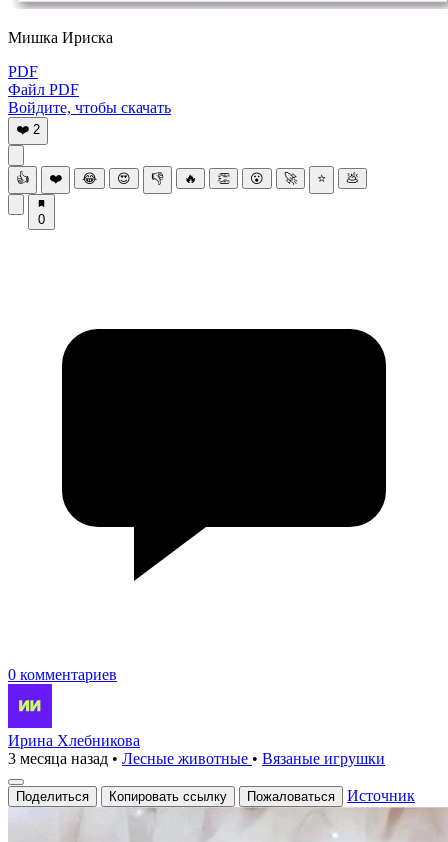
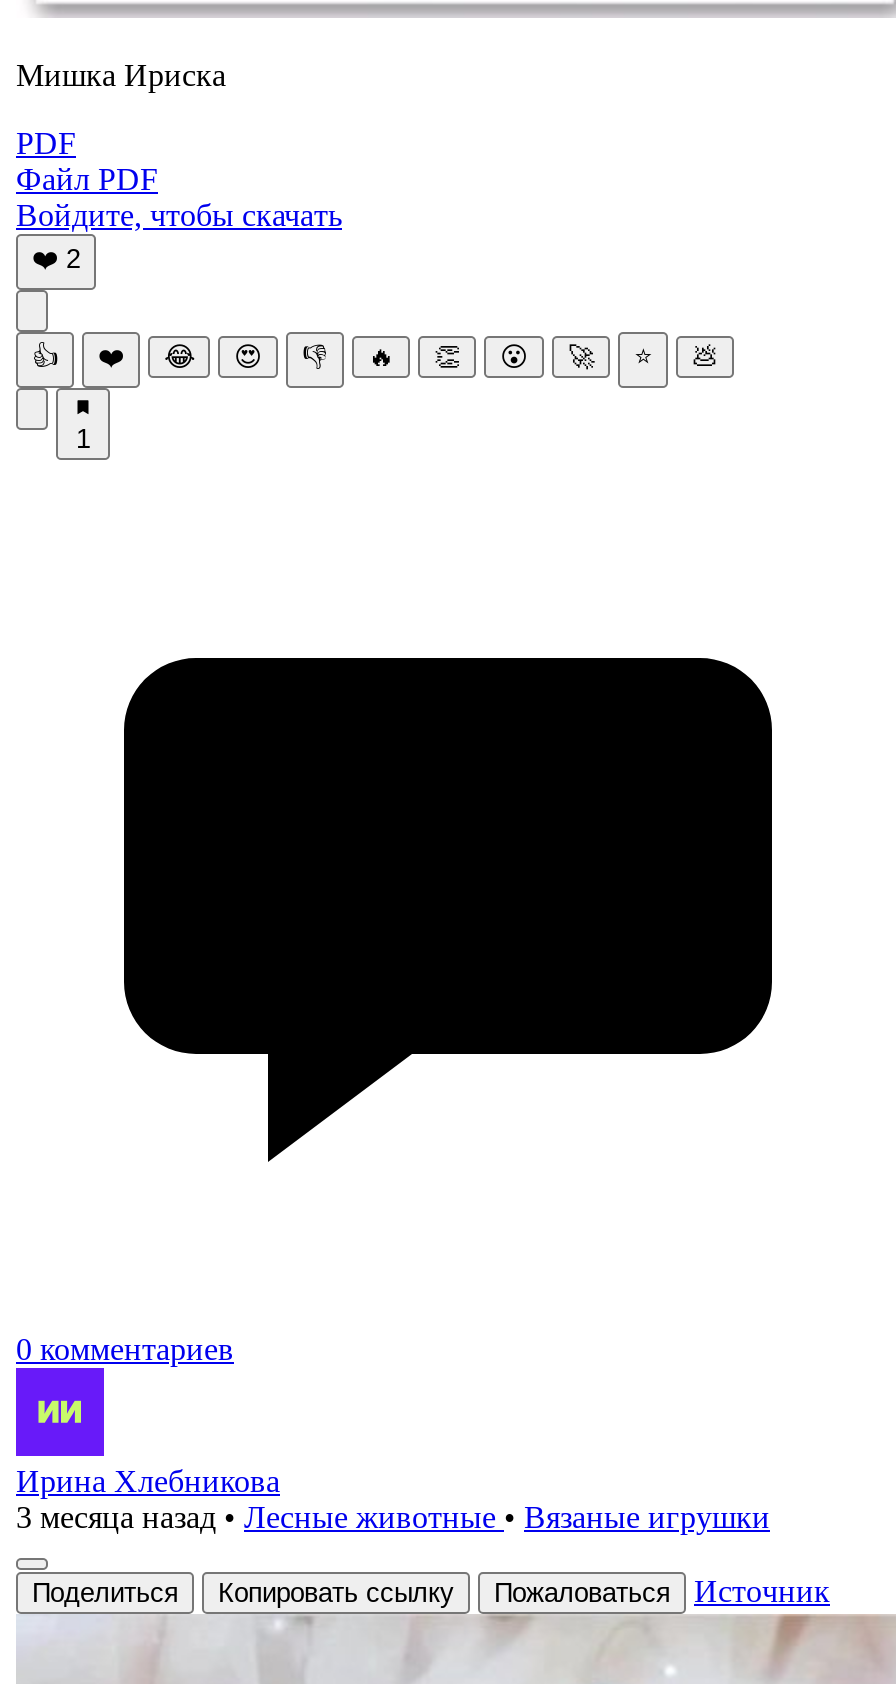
- 0
+ 1
